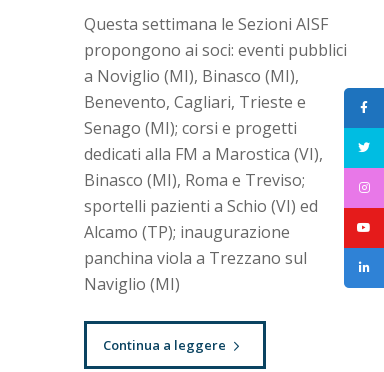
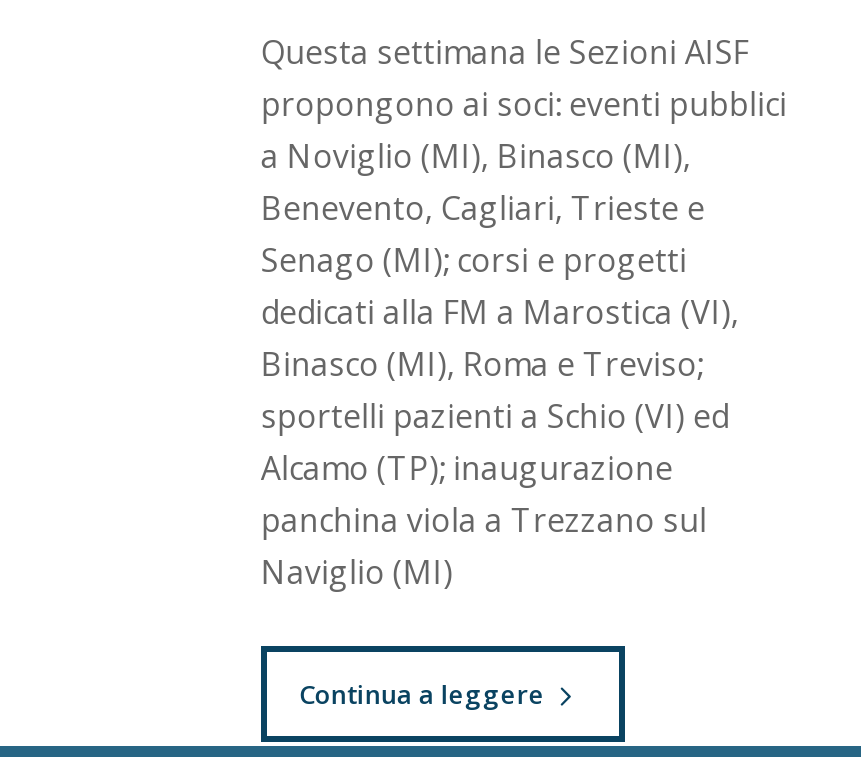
- [image]
